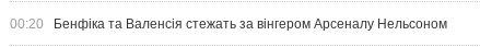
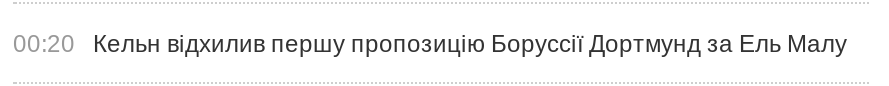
- Бенфіка та Валенсія стежать за вінгером Арсеналу Нельсоном
+ Кельн відхилив першу пропозицію Боруссії Дортмунд за Ель Малу
